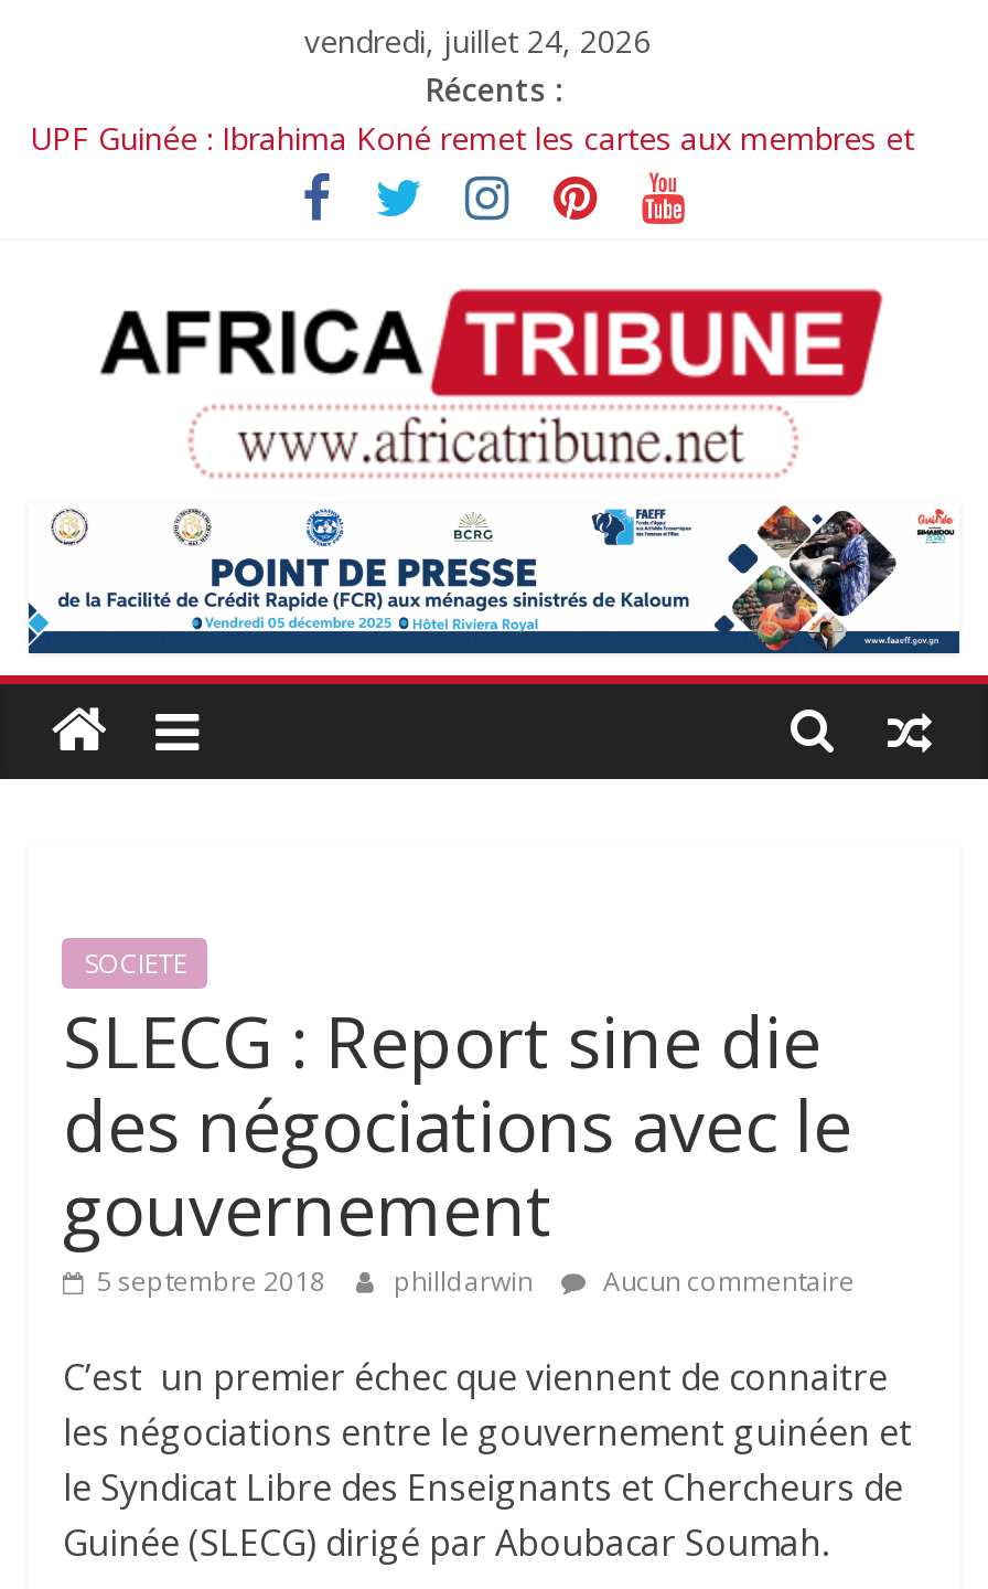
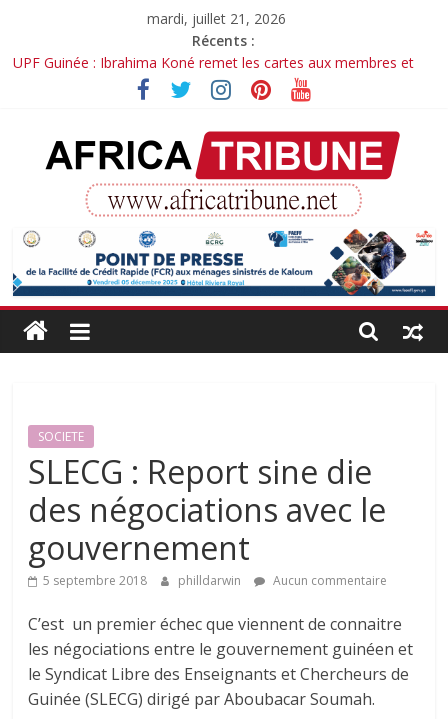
- vendredi, juillet 24, 2026
+ mardi, juillet 21, 2026
